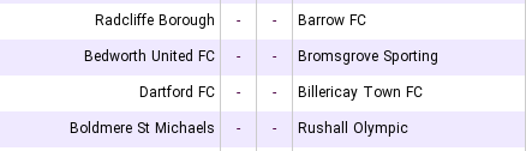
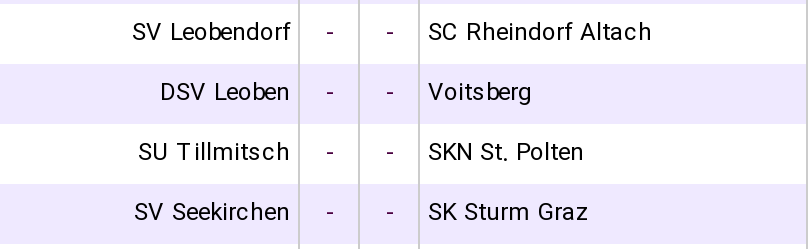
- Radcliffe Borough
+ SV Leobendorf

- Barrow FC
+ SC Rheindorf Altach

- Bedworth United FC
+ DSV Leoben

- Bromsgrove Sporting
+ Voitsberg

- Dartford FC
+ SU Tillmitsch

- Billericay Town FC
+ SKN St. Polten

- Boldmere St Michaels
+ SV Seekirchen

- Rushall Olympic
+ SK Sturm Graz
